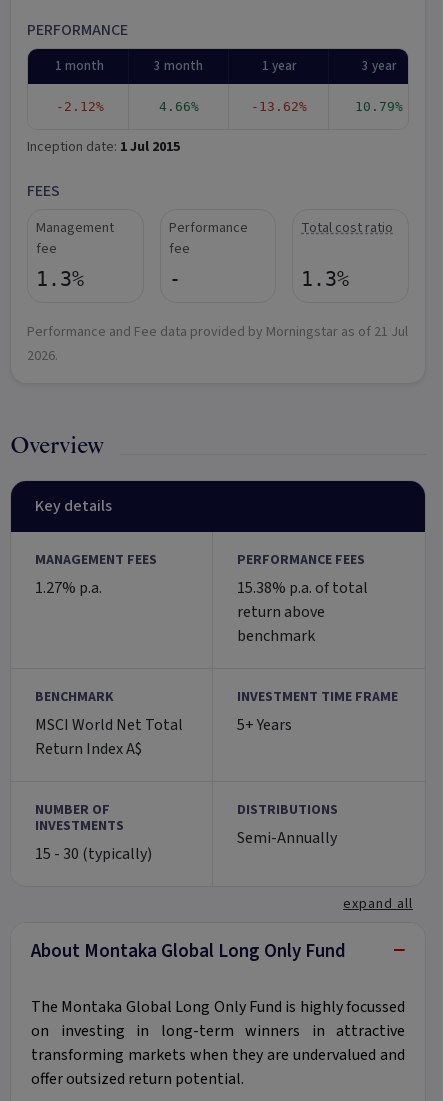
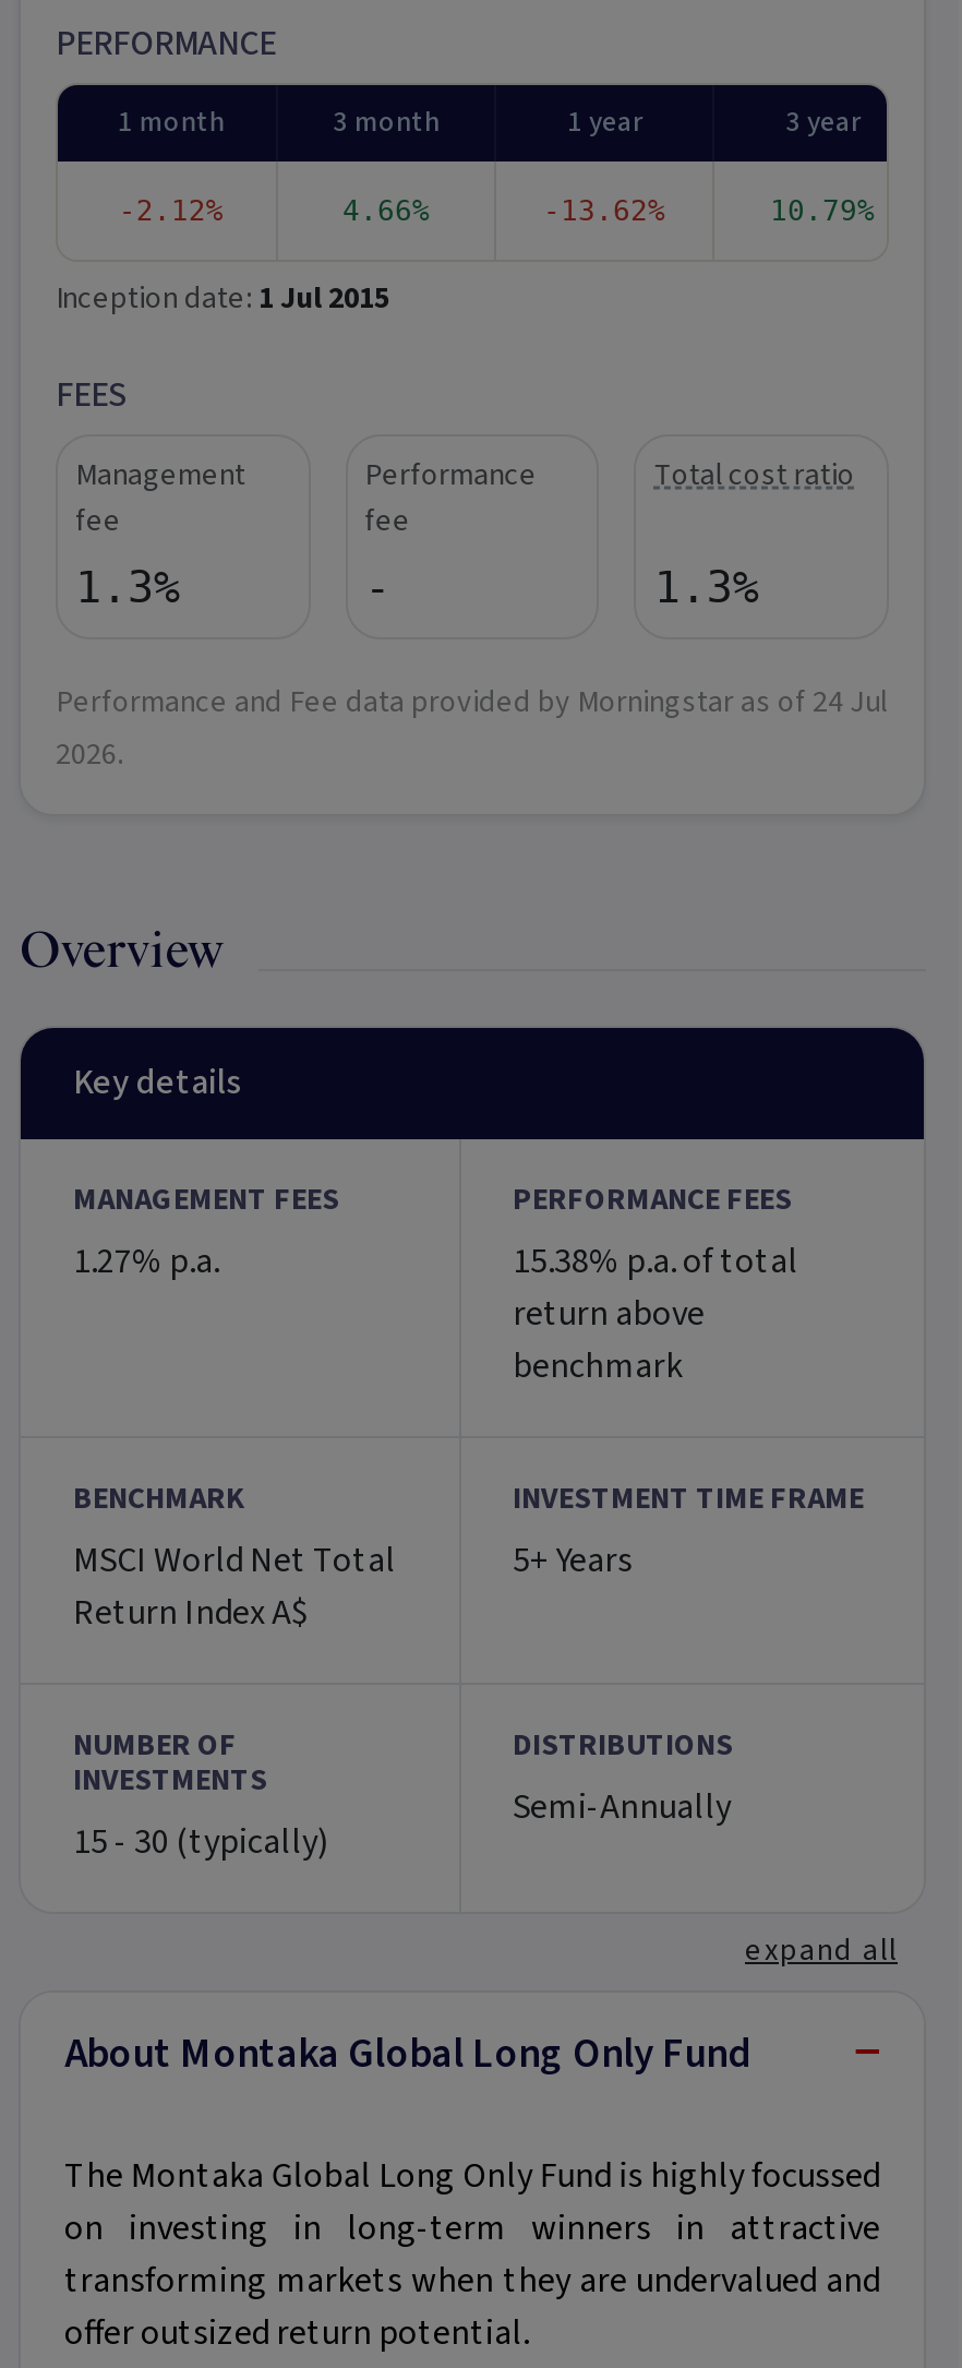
- Performance and Fee data provided by Morningstar as of 21 Jul
+ Performance and Fee data provided by Morningstar as of 24 Jul
